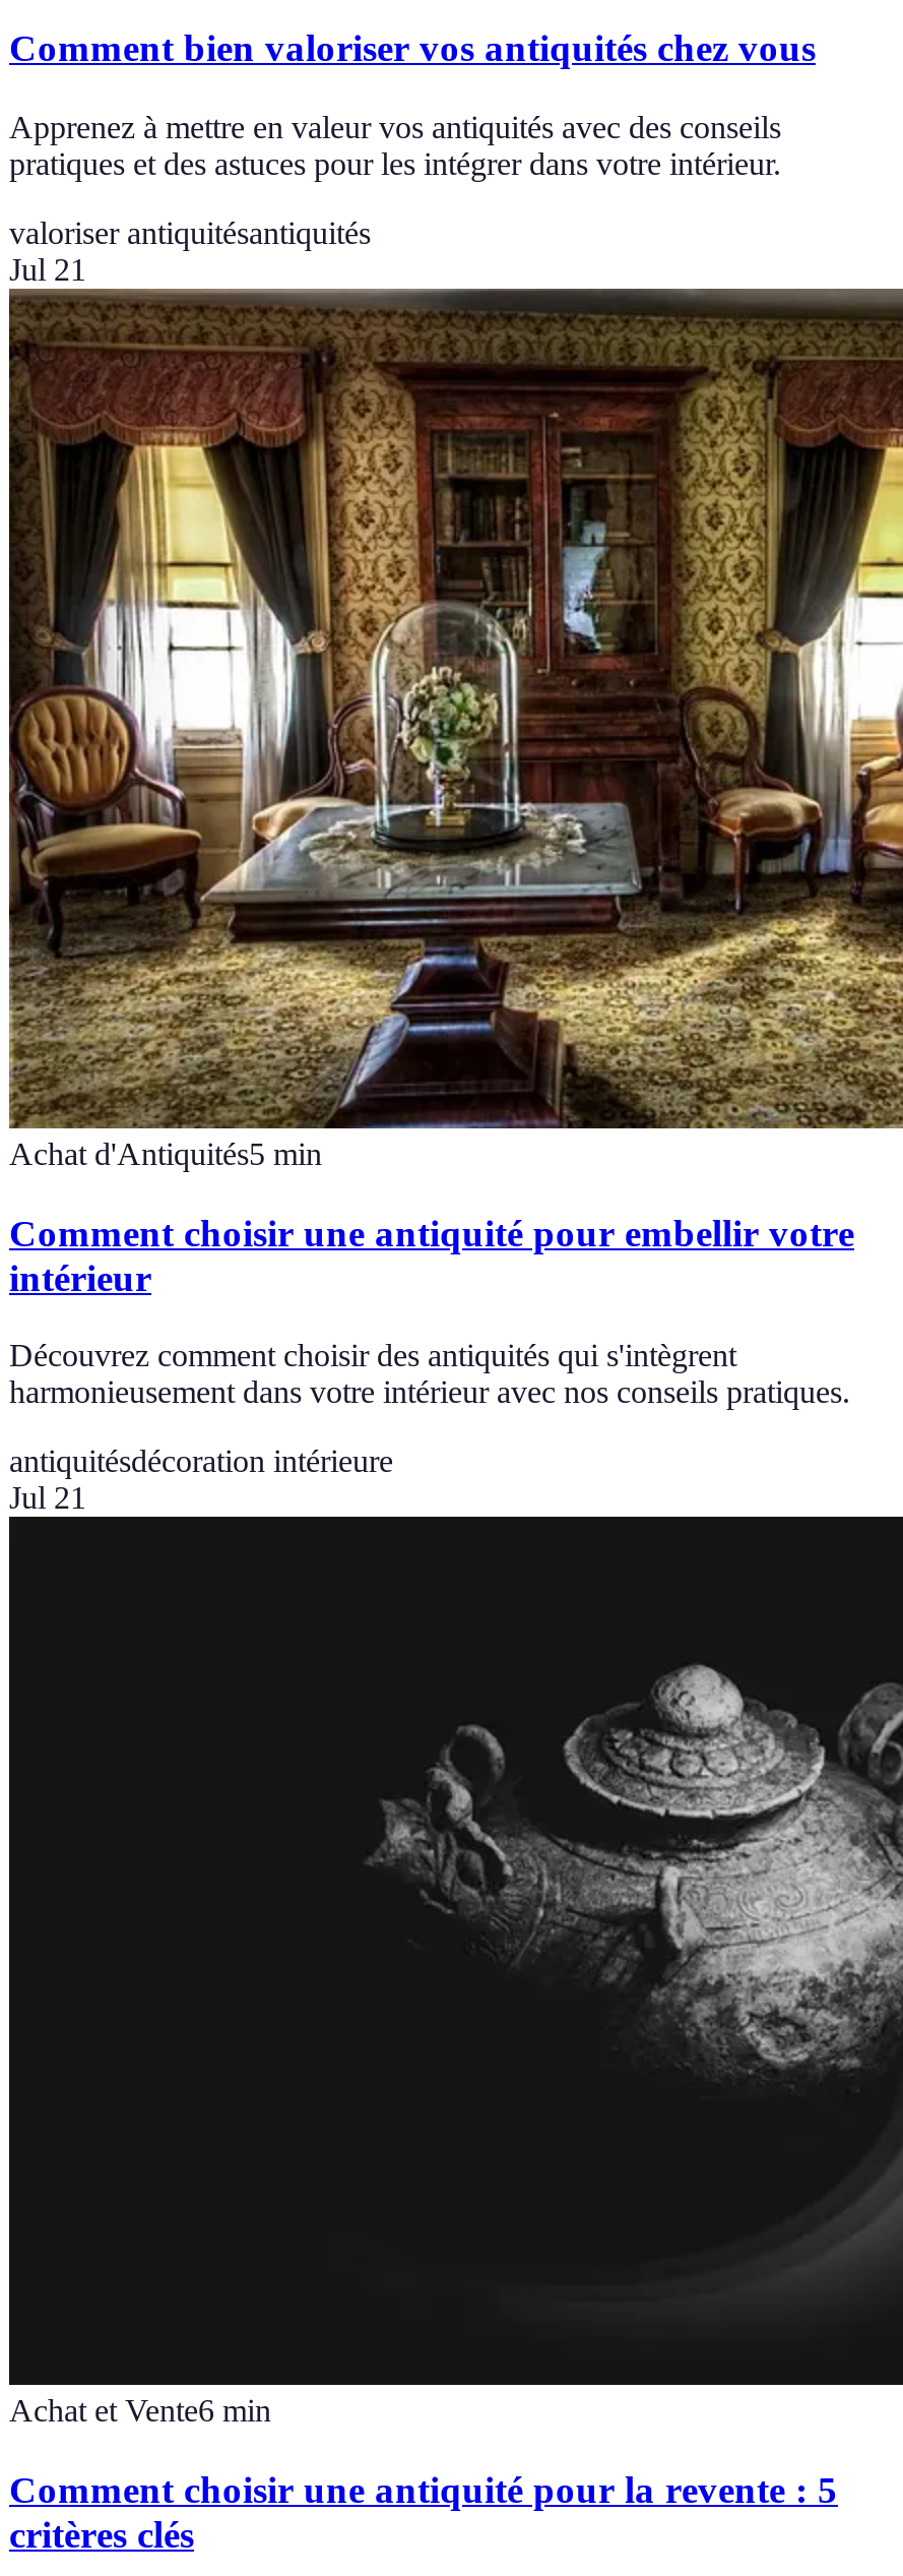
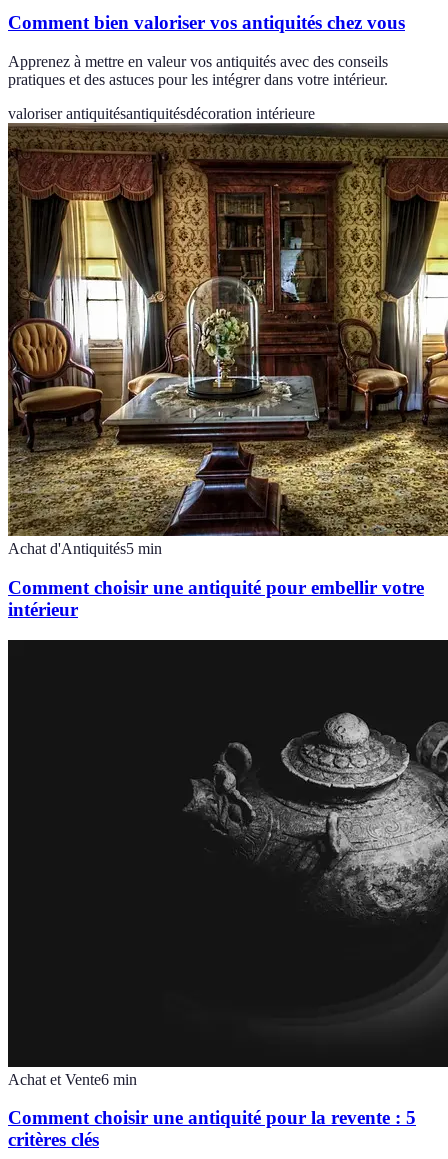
- valoriser antiquitésantiquités
- Jul 21
+ valoriser antiquitésantiquitésdécoration intérieure

- Découvrez comment choisir des antiquités qui s'intègrent
- harmonieusement dans votre intérieur avec nos conseils pratiques.
- antiquitésdécoration intérieure
- Jul 21
